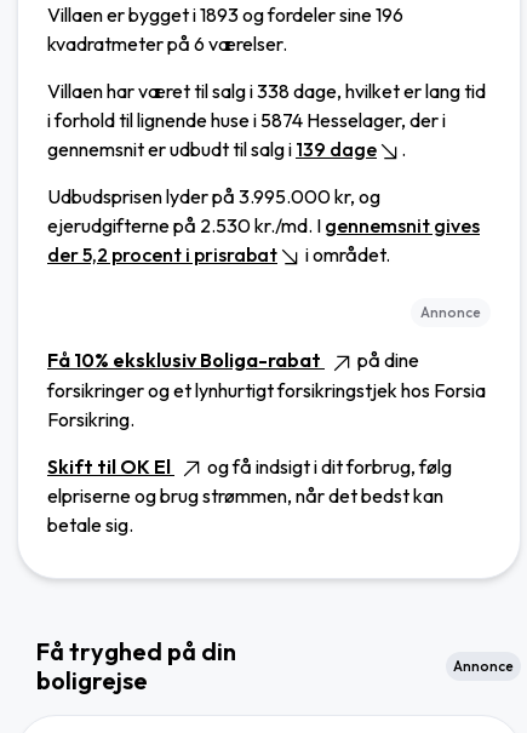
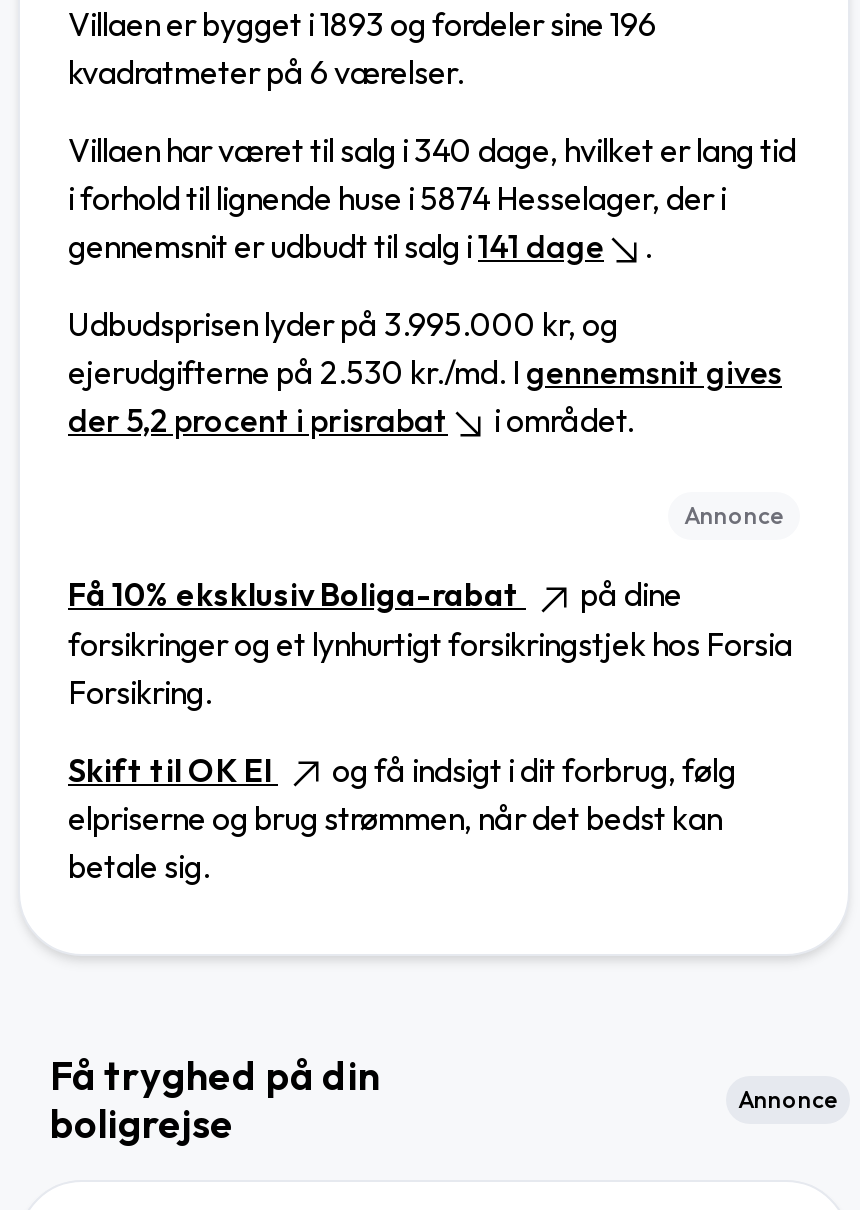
- Villaen har været til salg i 338 dage, hvilket er lang tid
+ Villaen har været til salg i 340 dage, hvilket er lang tid

- gennemsnit er udbudt til salg i139 dage
+ gennemsnit er udbudt til salg i141 dage
